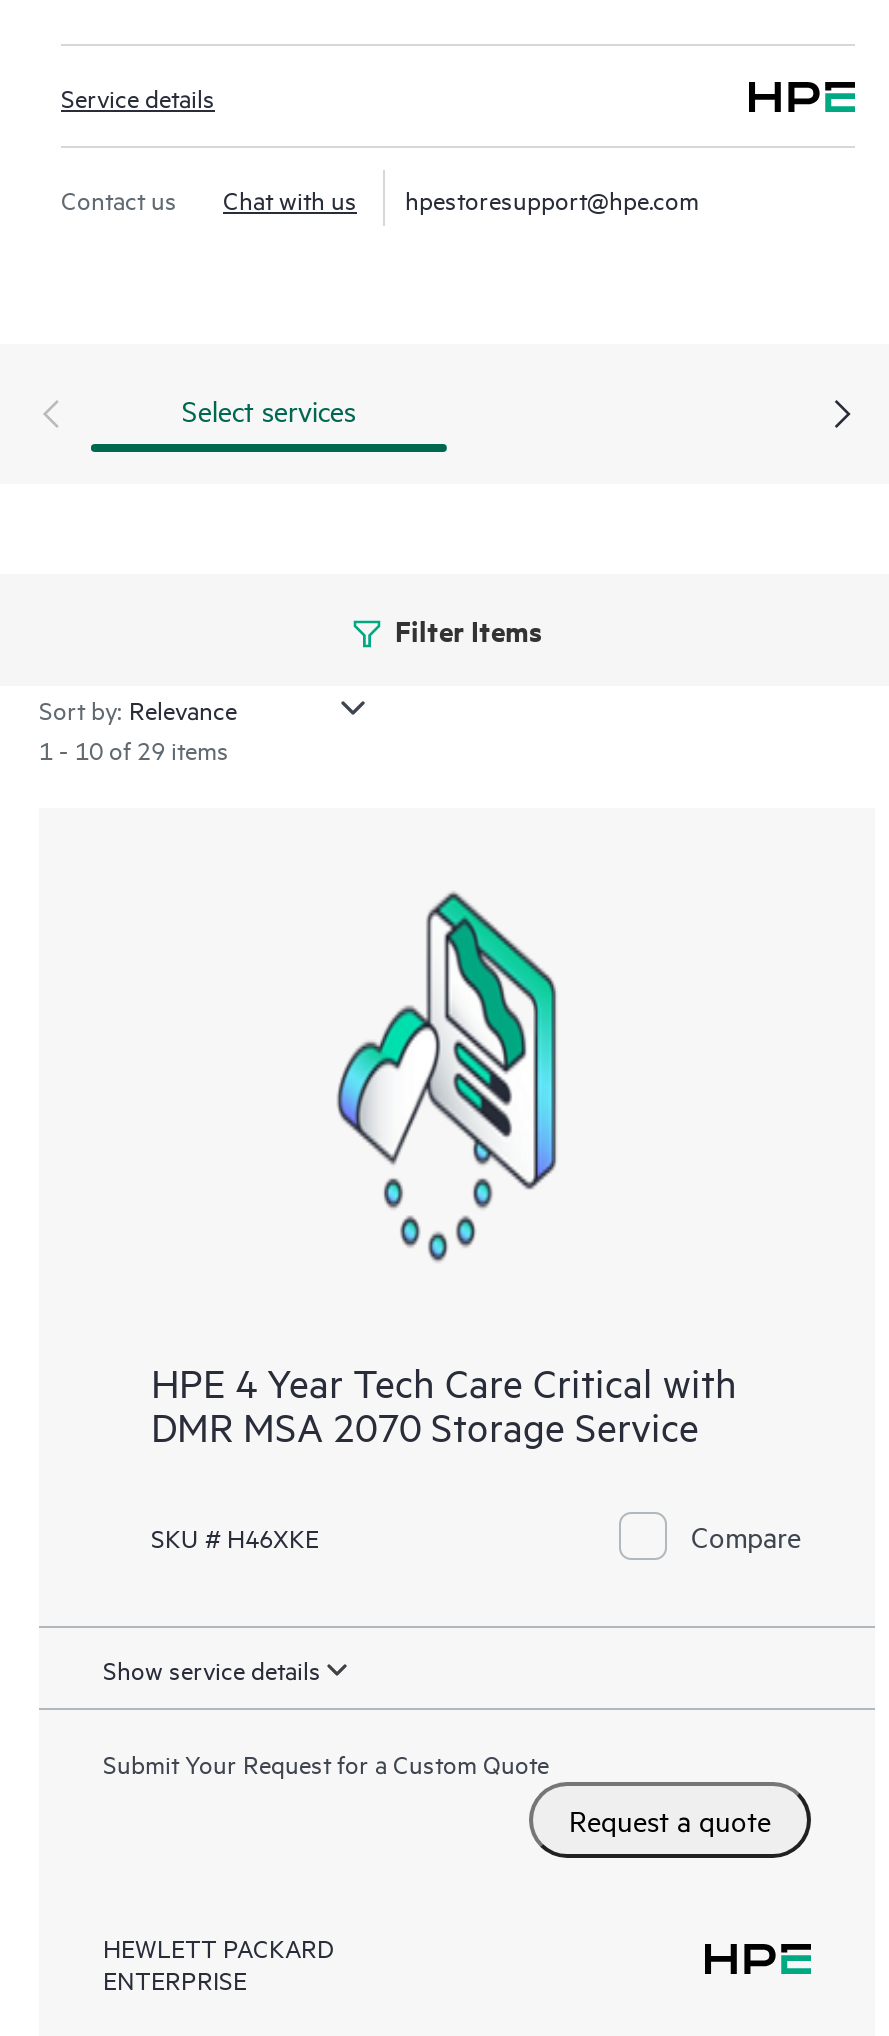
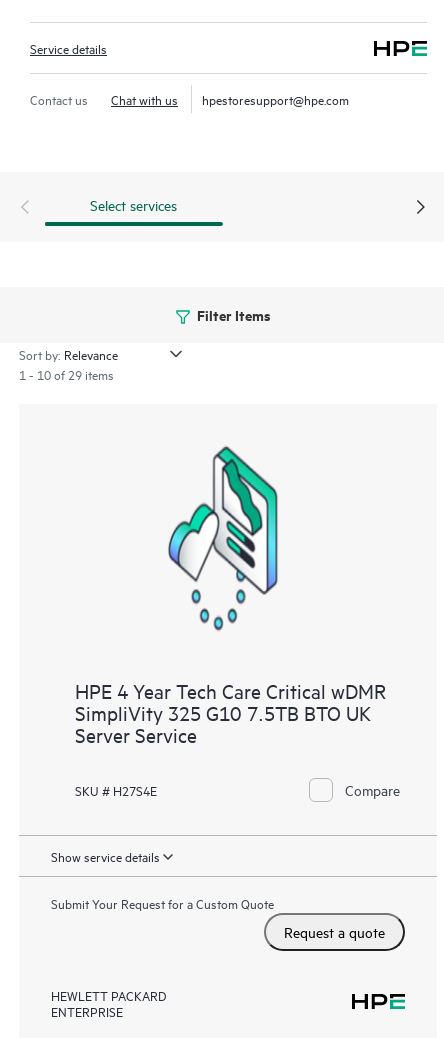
- HPE 4 Year Tech Care Critical with
- DMR MSA 2070 Storage Service
+ HPE 4 Year Tech Care Critical wDMR
+ SimpliVity 325 G10 7.5TB BTO UK
+ Server Service

- SKU # H46XKE
+ SKU # H27S4E
